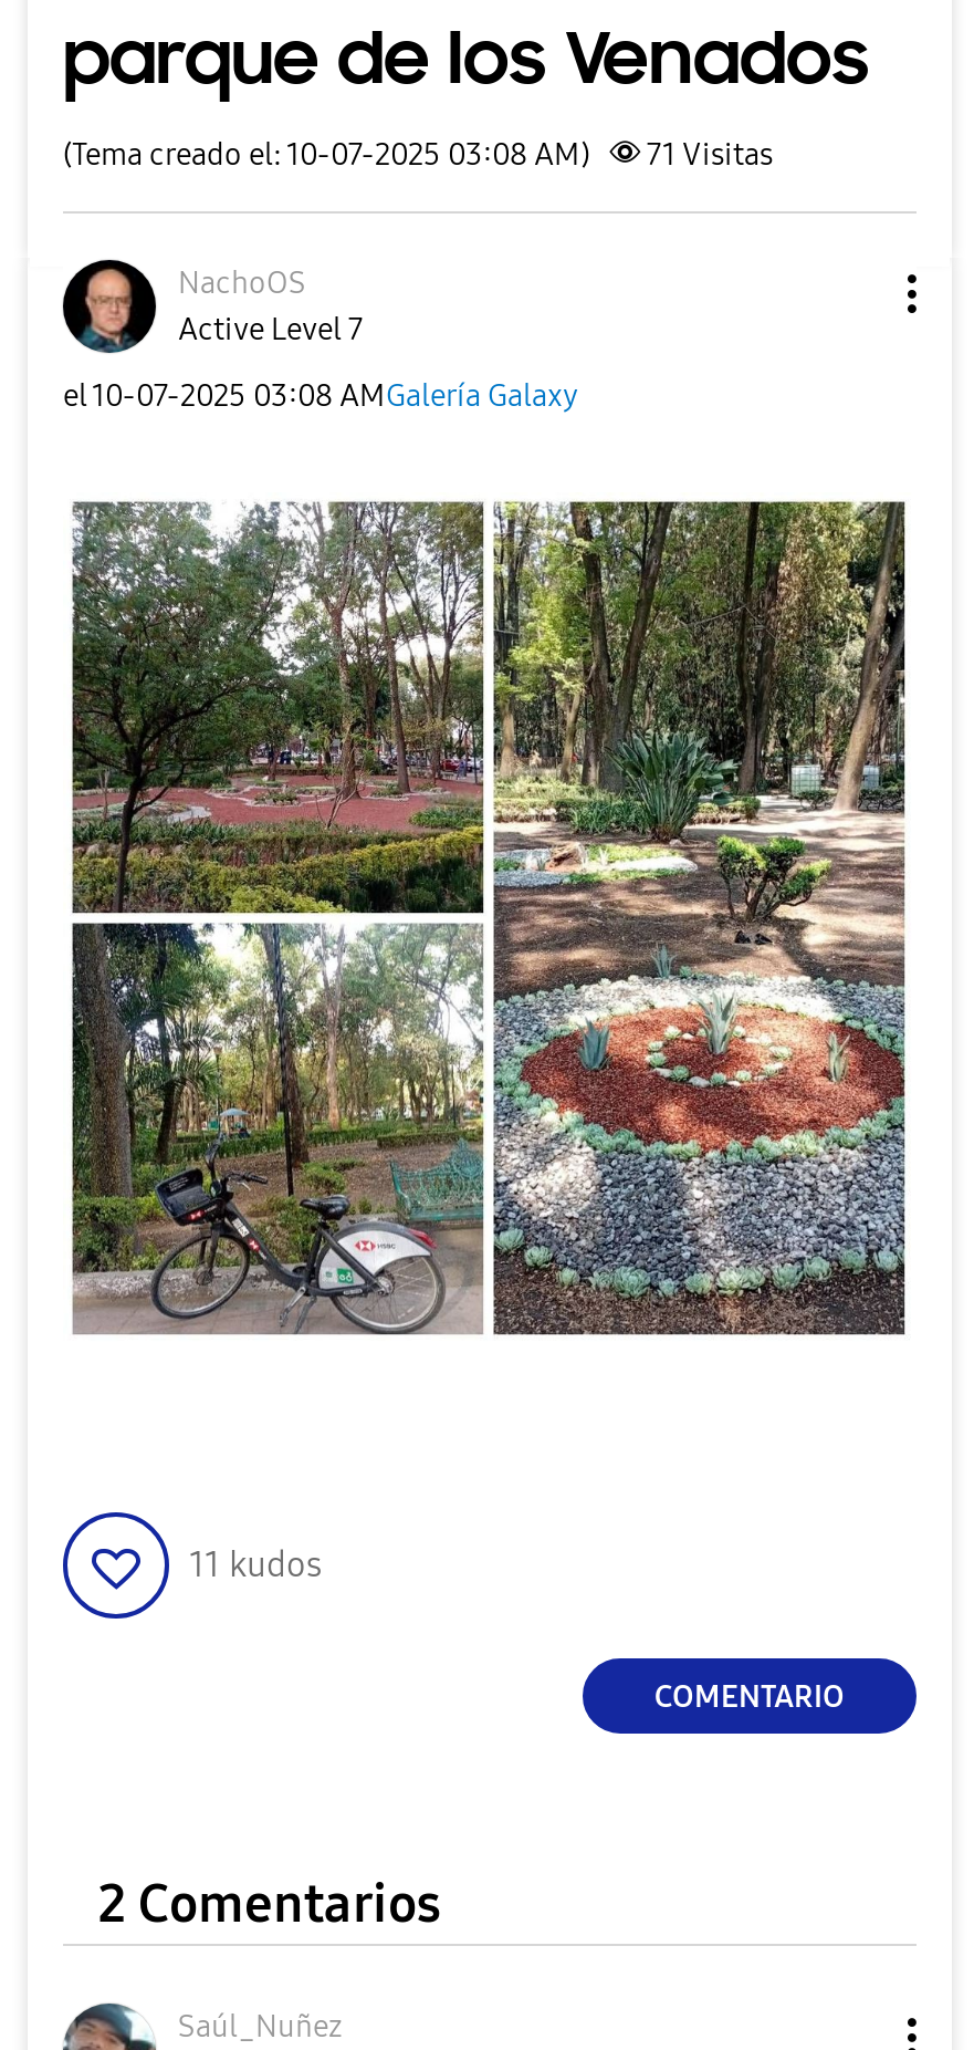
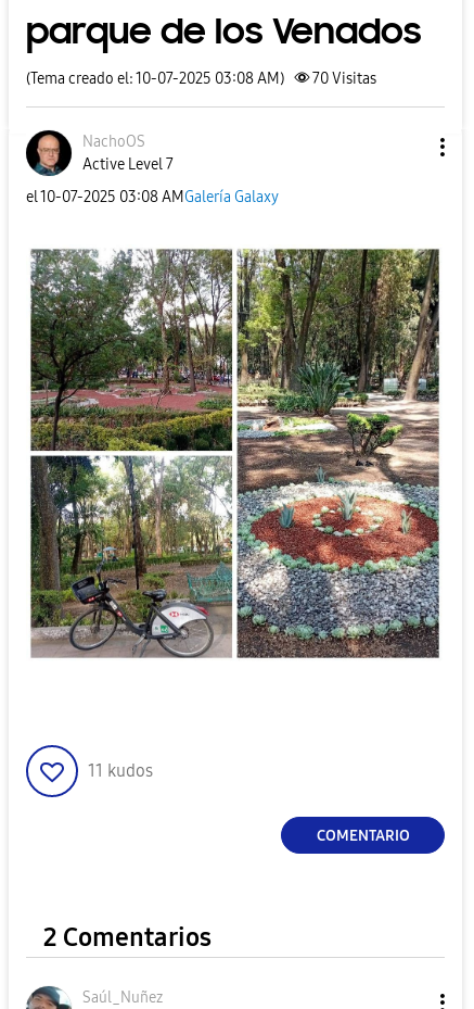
- (Tema creado el: 10-07-2025 03:08 AM) 71 Visitas
+ (Tema creado el: 10-07-2025 03:08 AM) 70 Visitas
